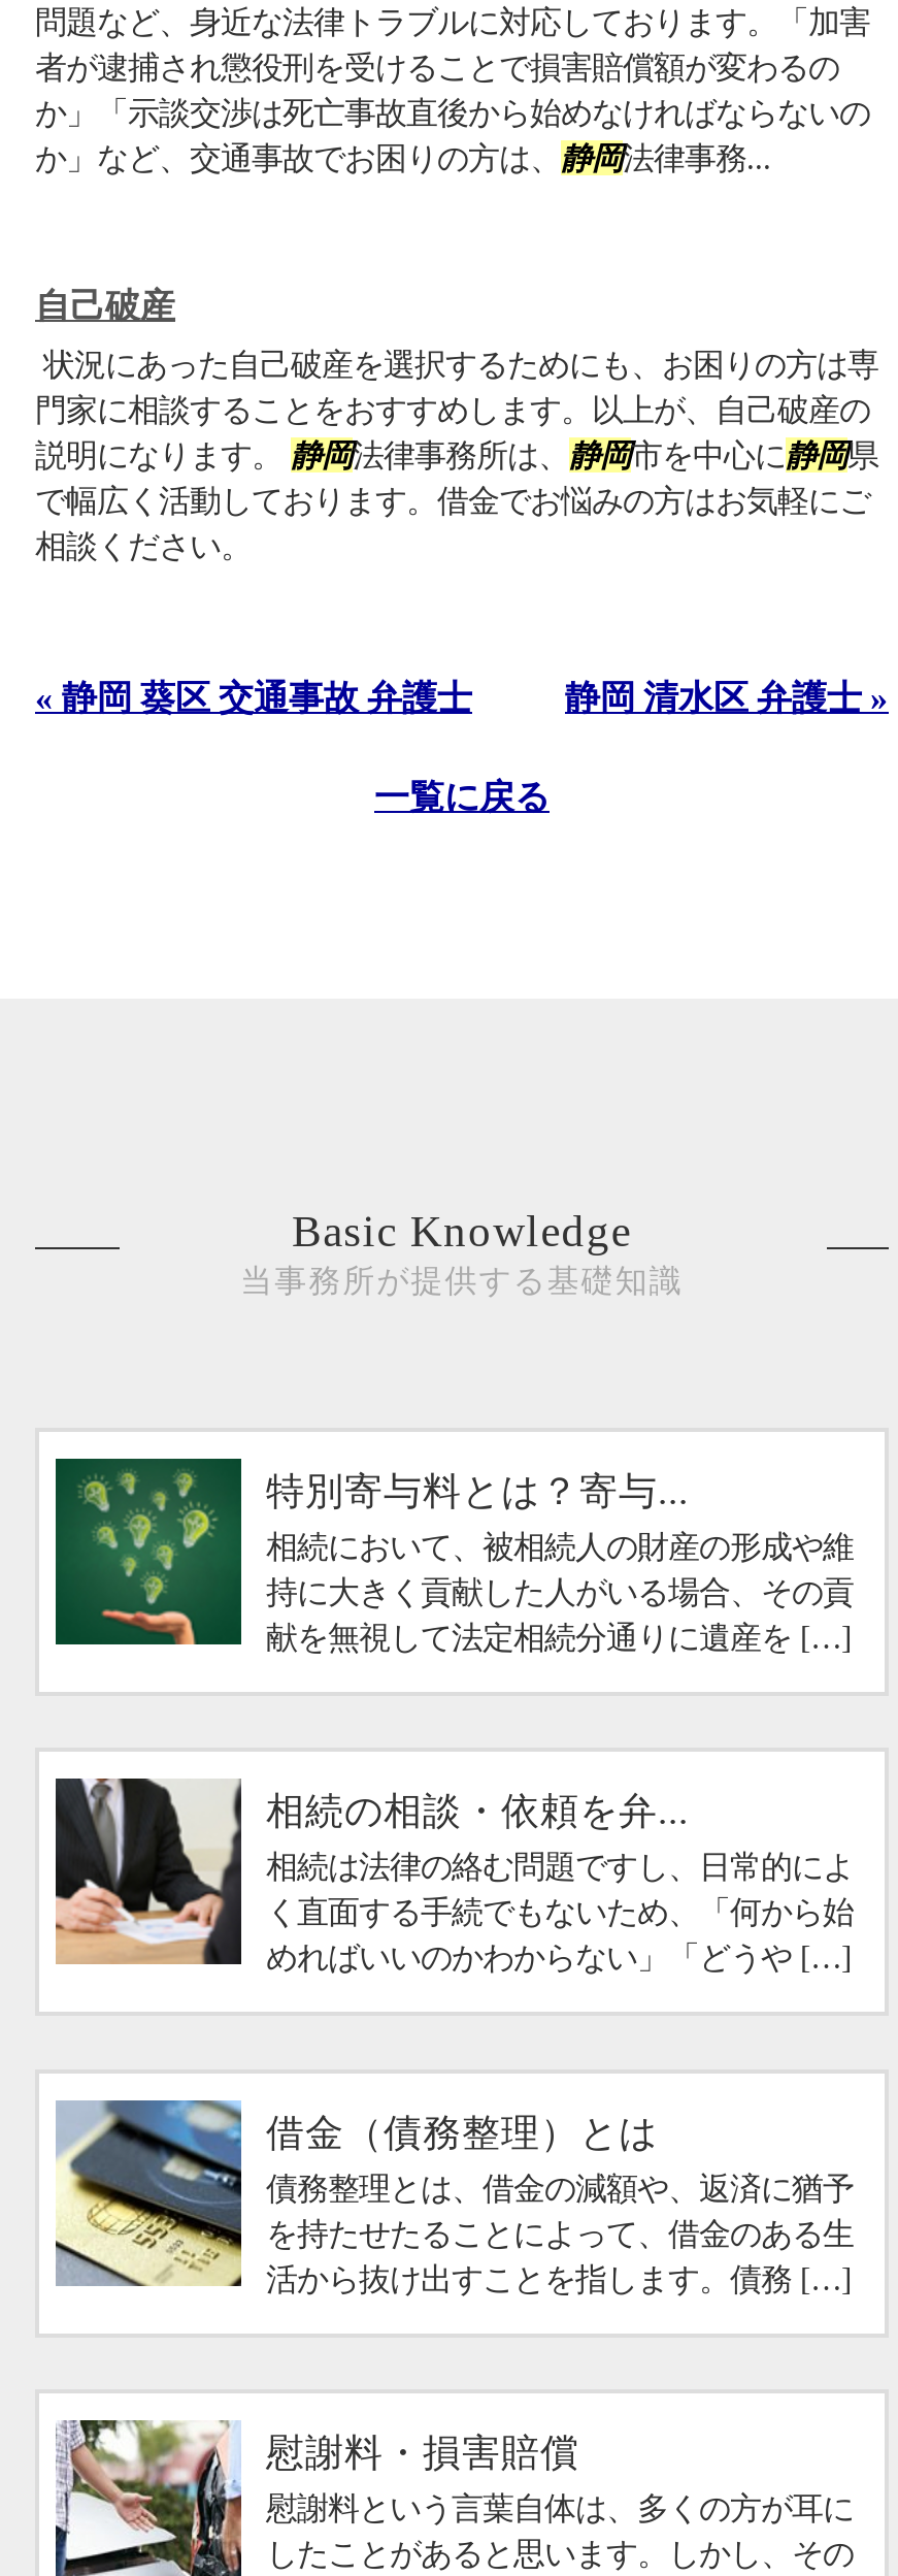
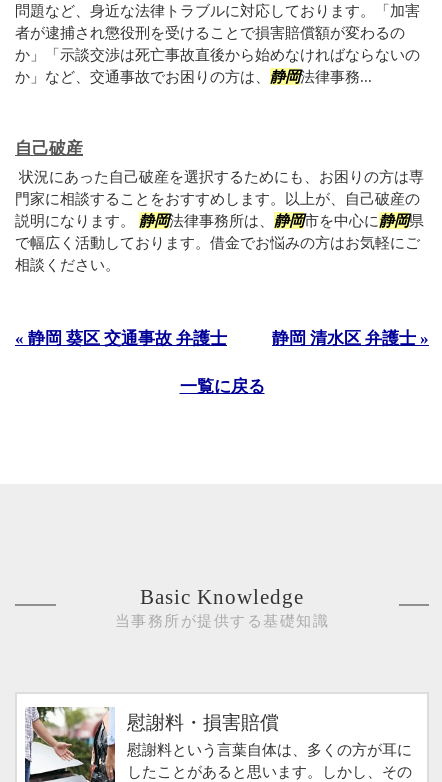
- [image]
- 特別寄与料とは？寄与...
- 相続において、被相続人の財産の形成や維
- 持に大きく貢献した人がいる場合、その貢
- 献を無視して法定相続分通りに遺産を […]

- [image]
- 相続の相談・依頼を弁...
- 相続は法律の絡む問題ですし、日常的によ
- く直面する手続でもないため、「何から始
- めればいいのかわからない」「どうや […]

- [image]
- 借金（債務整理）とは
- 債務整理とは、借金の減額や、返済に猶予
- を持たせたることによって、借金のある生
- 活から抜け出すことを指します。債務 […]
